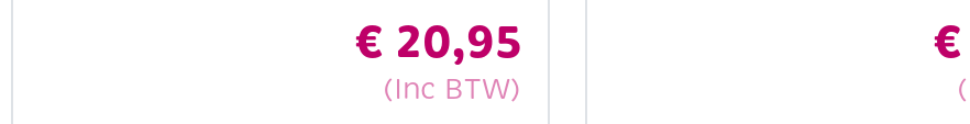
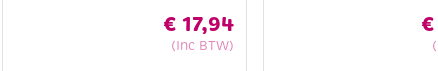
- €20,95
+ €17,94
